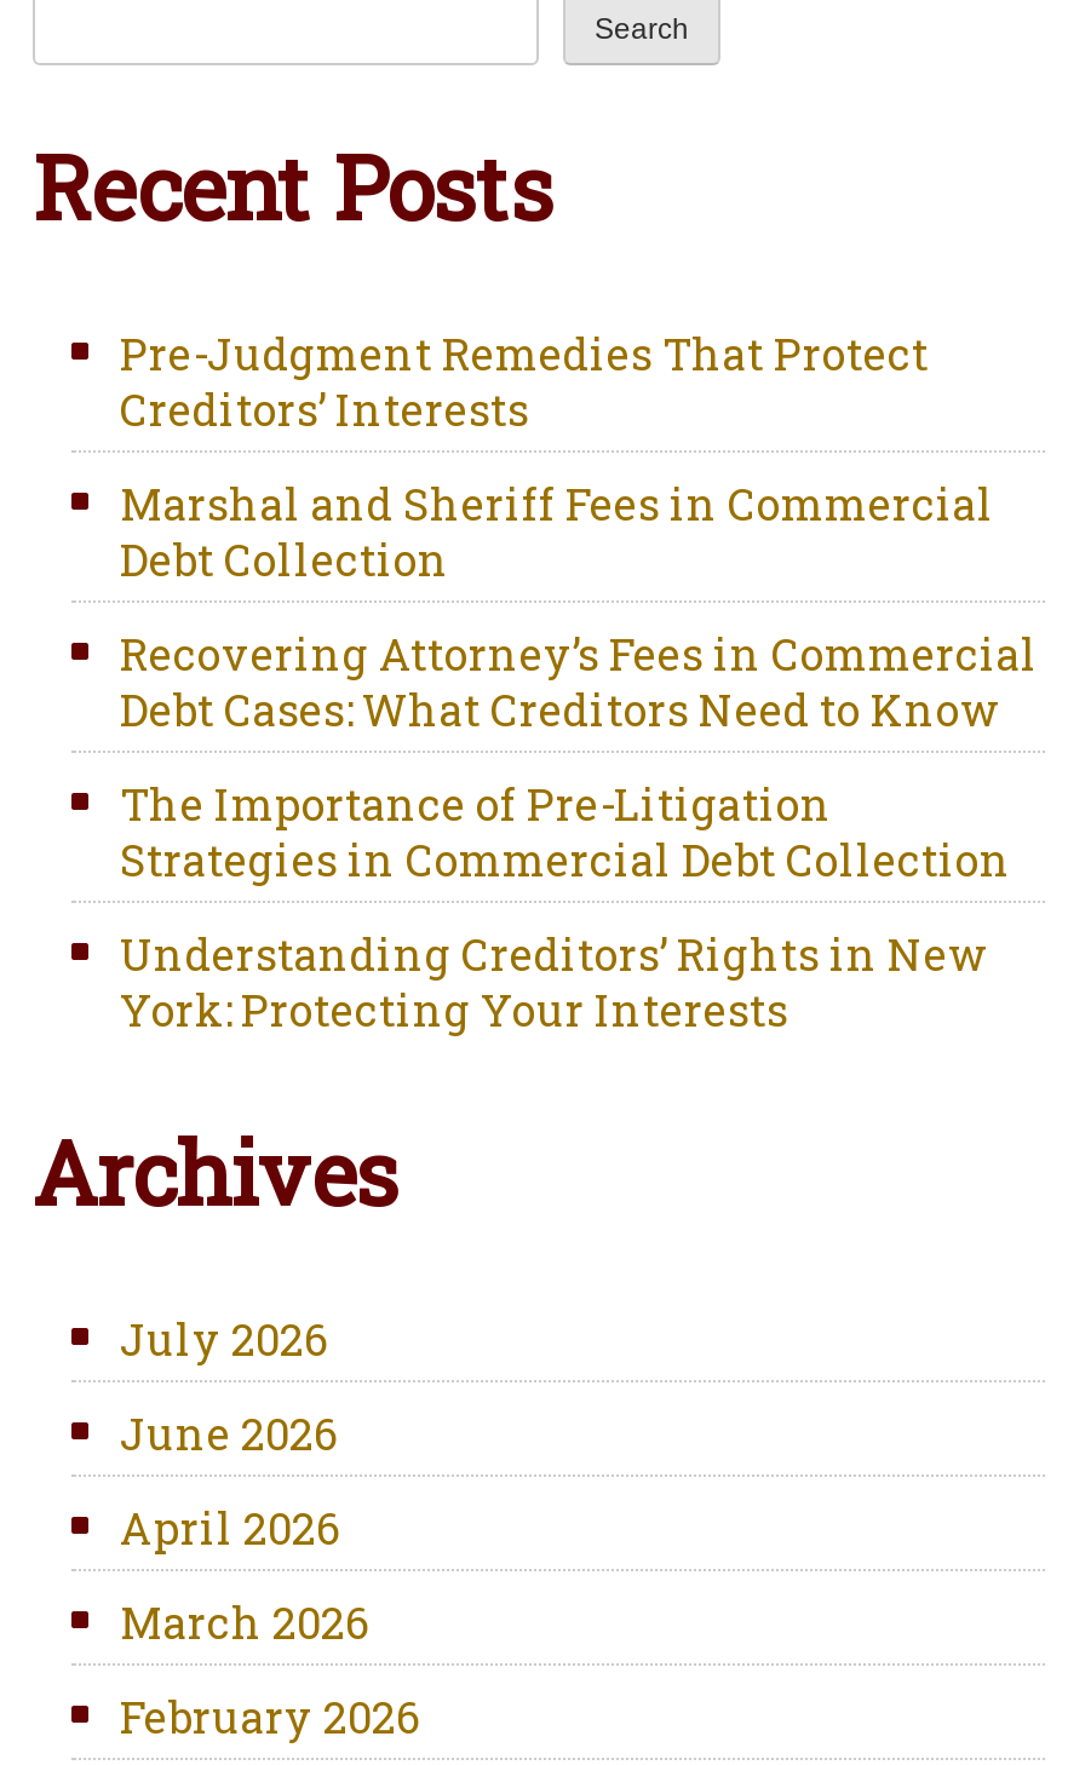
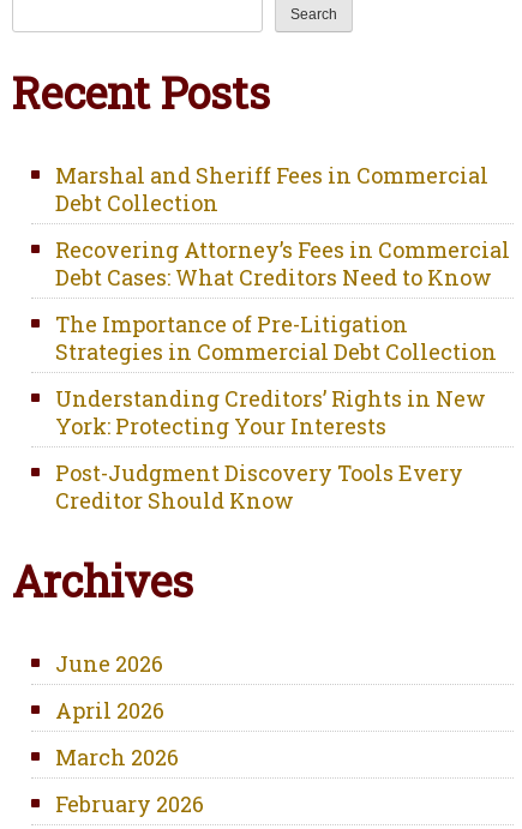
- Pre-Judgment Remedies That Protect
- Creditors’ Interests

moved up: Marshal and Sheriff Fees in Commercial | Debt Collection | Recovering Attorney’s Fees in Commercial | Debt Cases: What Creditors Need to Know | The Importance of Pre-Litigation | Strategies in Commercial Debt Collection | Understanding Creditors’ Rights in New | York: Protecting Your Interests

+ Post-Judgment Discovery Tools Every
+ Creditor Should Know

- July 2026
